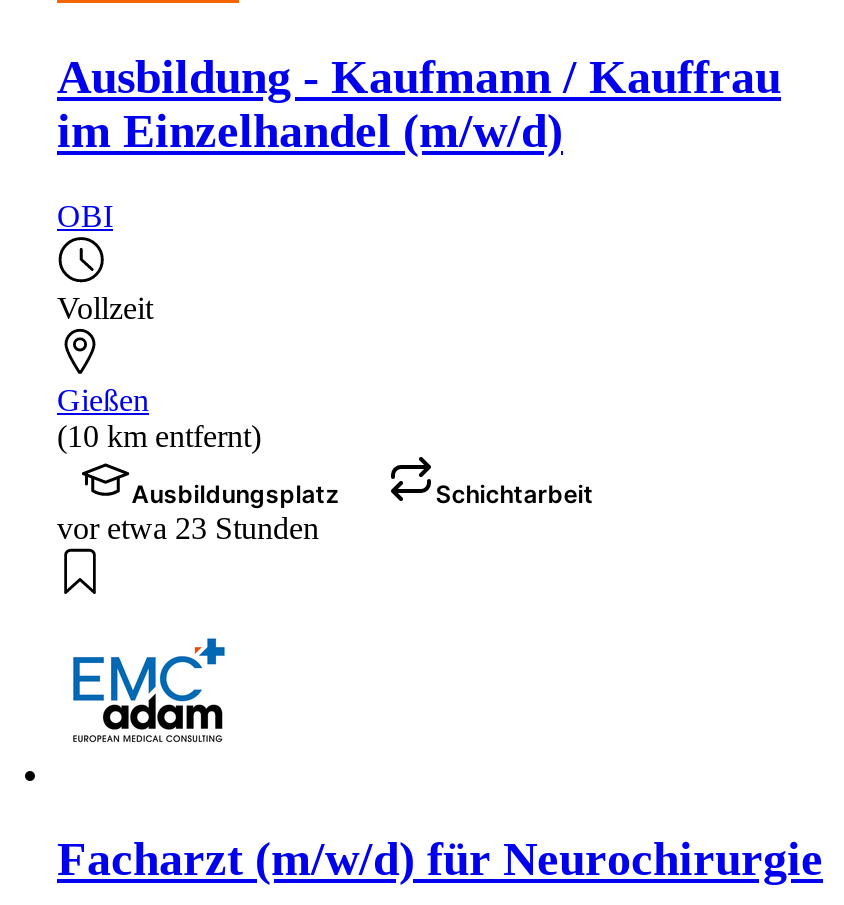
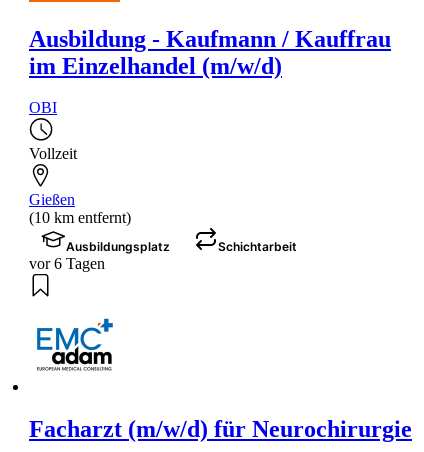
- vor etwa 23 Stunden
+ vor 6 Tagen
